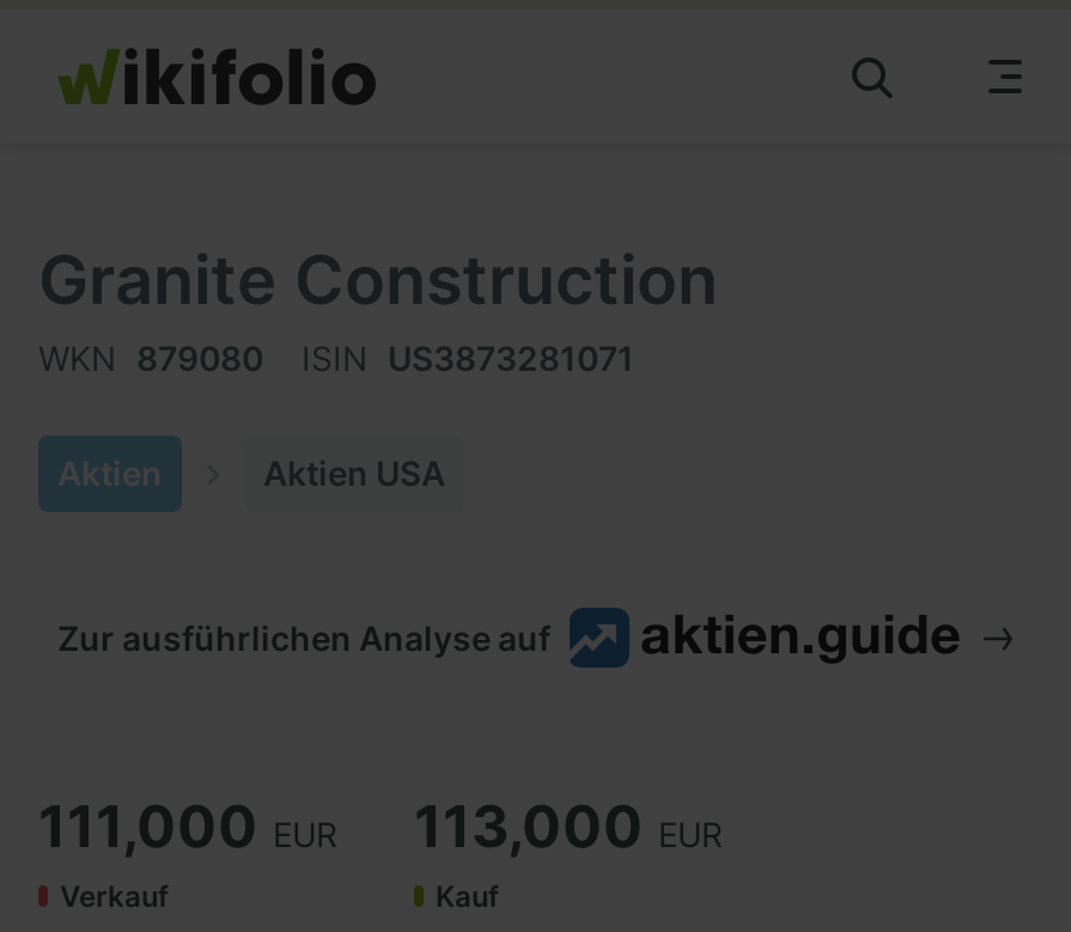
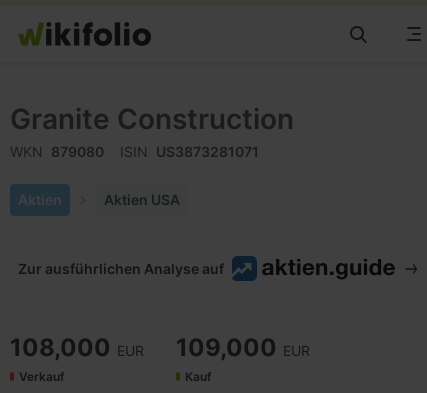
- 111,000 EUR
+ 108,000 EUR

- 113,000 EUR
+ 109,000 EUR
